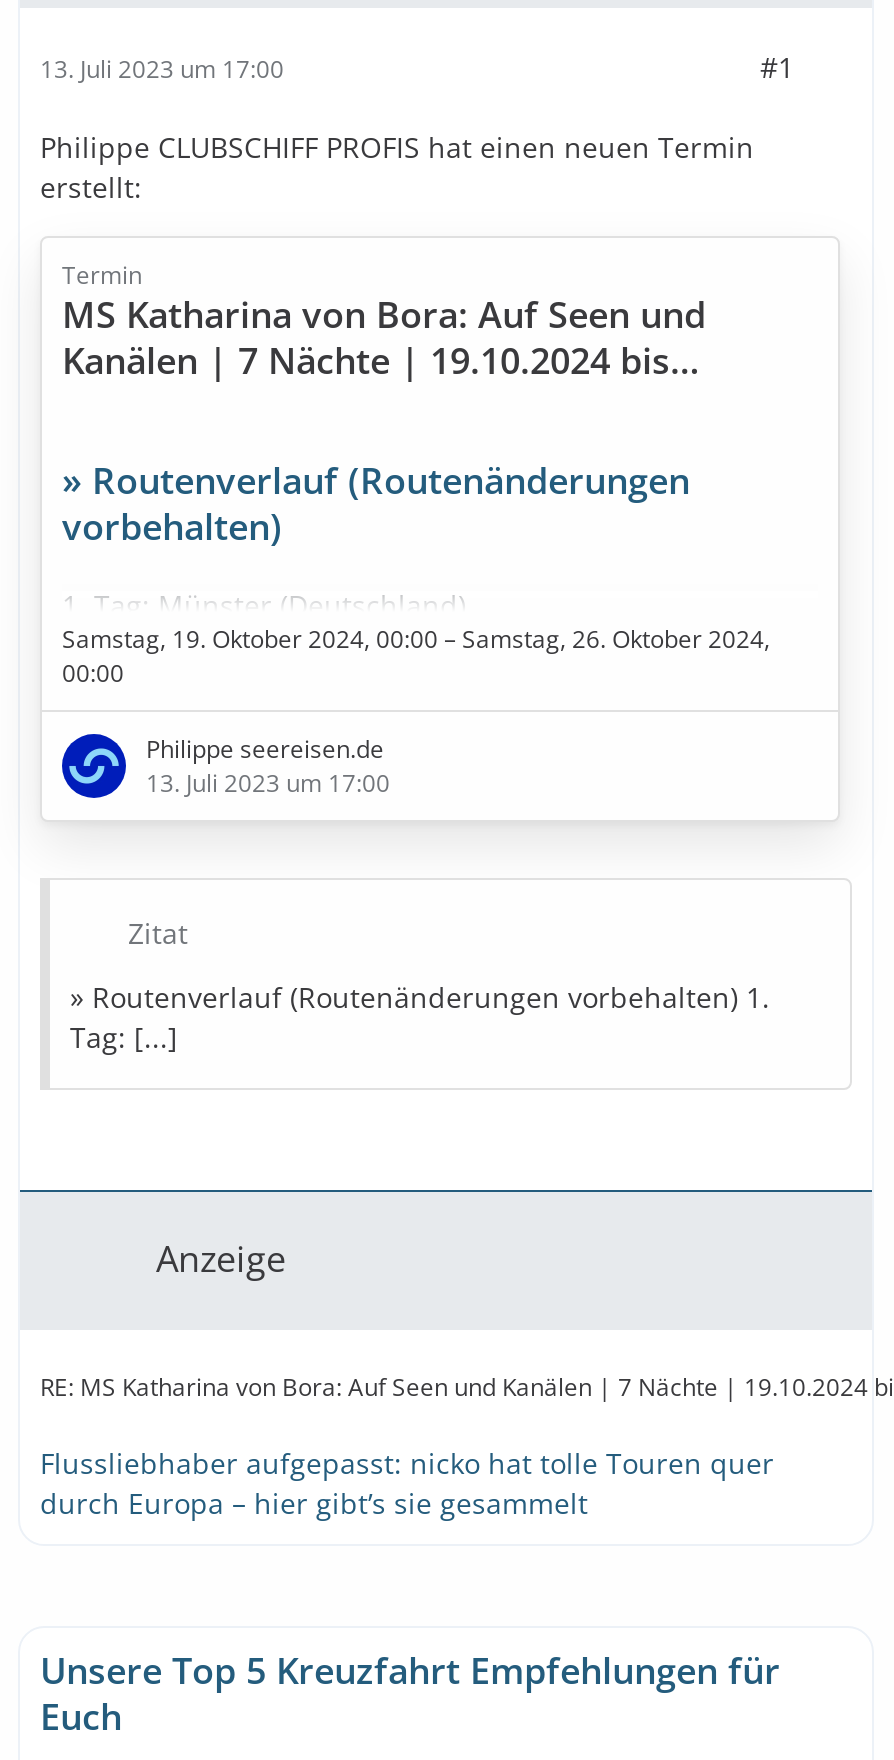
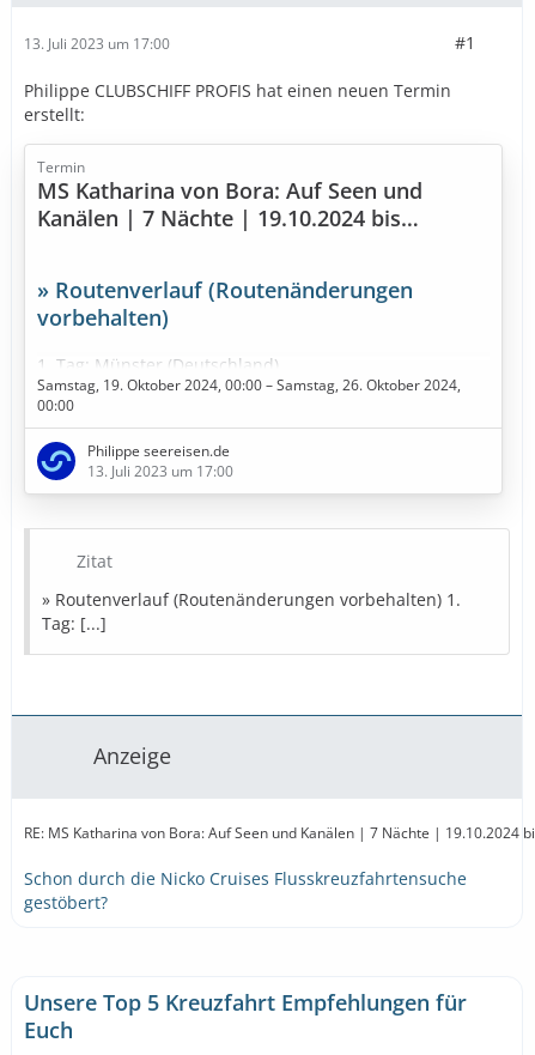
- Flussliebhaber aufgepasst: nicko hat tolle Touren quer
- durch Europa – hier gibt’s sie gesammelt
+ Schon durch die Nicko Cruises Flusskreuzfahrtensuche
+ gestöbert?
